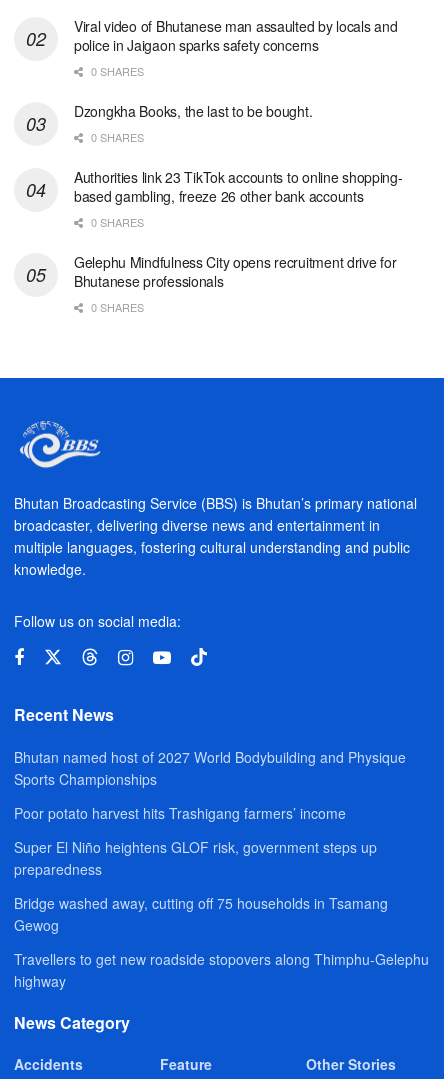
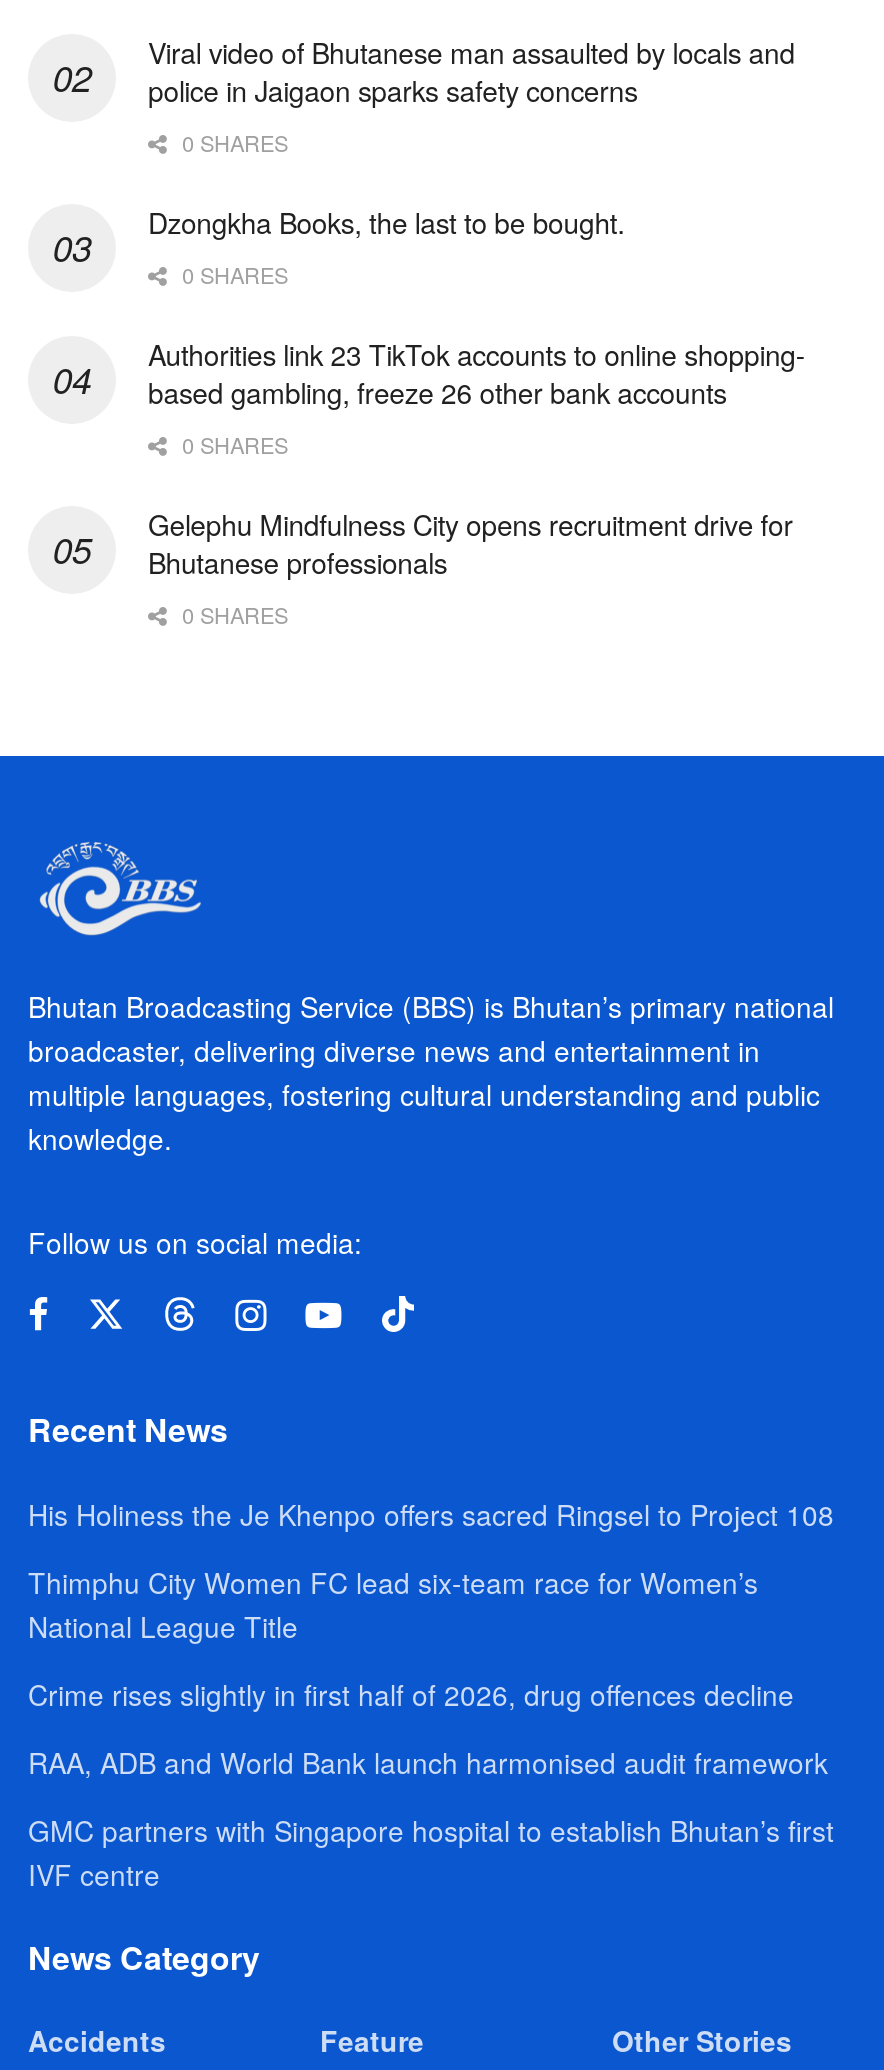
- Bhutan named host of 2027 World Bodybuilding and Physique
- Sports Championships
+ His Holiness the Je Khenpo offers sacred Ringsel to Project 108

- Poor potato harvest hits Trashigang farmers’ income
+ Thimphu City Women FC lead six-team race for Women’s
+ National League Title

- Super El Niño heightens GLOF risk, government steps up
- preparedness
+ Crime rises slightly in first half of 2026, drug offences decline

- Bridge washed away, cutting off 75 households in Tsamang
- Gewog
+ RAA, ADB and World Bank launch harmonised audit framework

- Travellers to get new roadside stopovers along Thimphu-Gelephu
- highway
+ GMC partners with Singapore hospital to establish Bhutan’s first
+ IVF centre
